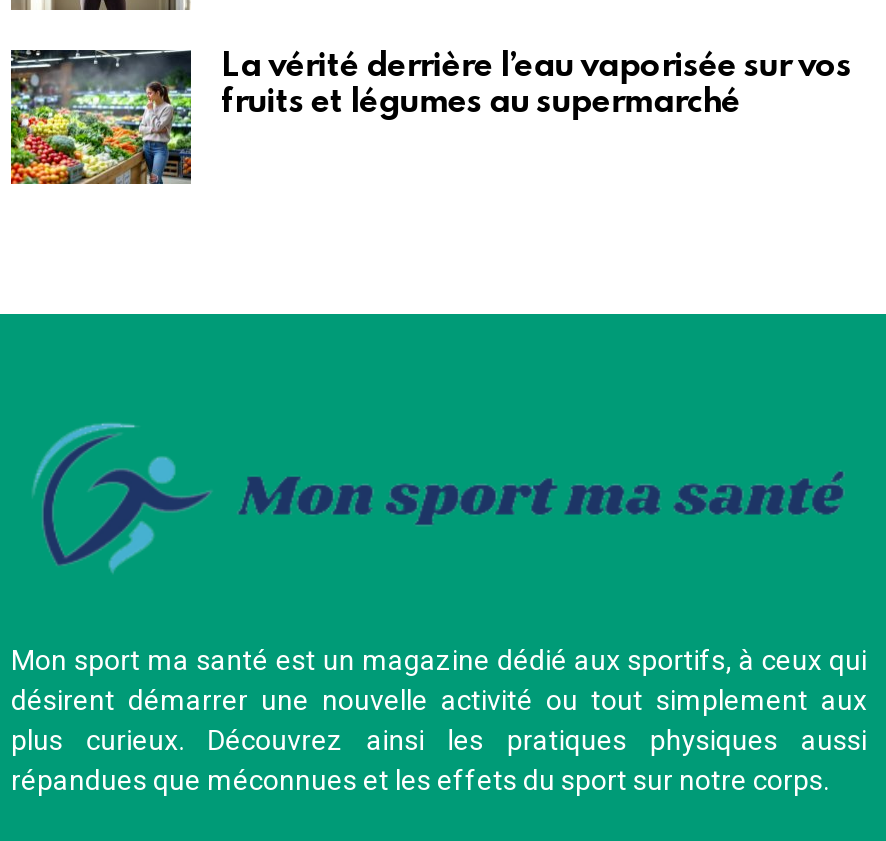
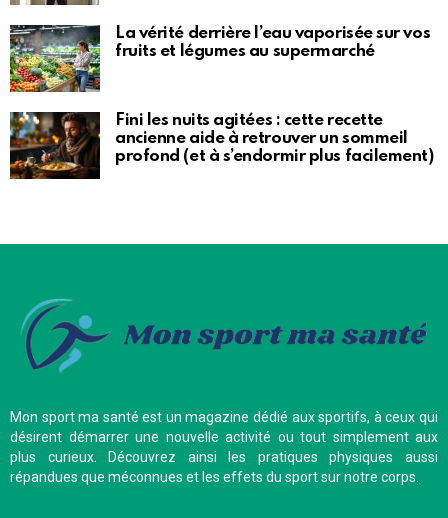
+ [image]
+ Fini les nuits agitées : cette recette
+ ancienne aide à retrouver un sommeil
+ profond (et à s’endormir plus facilement)
